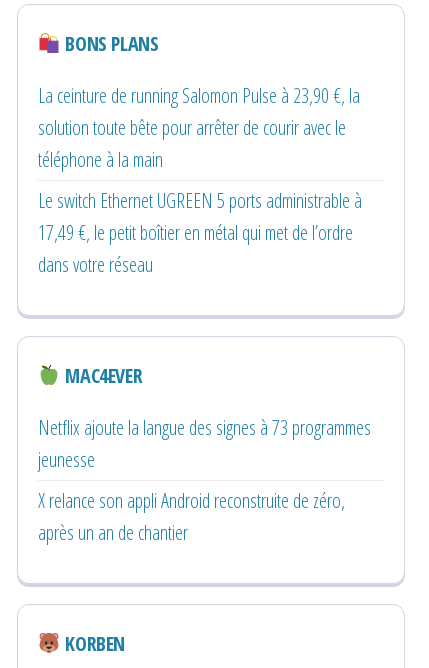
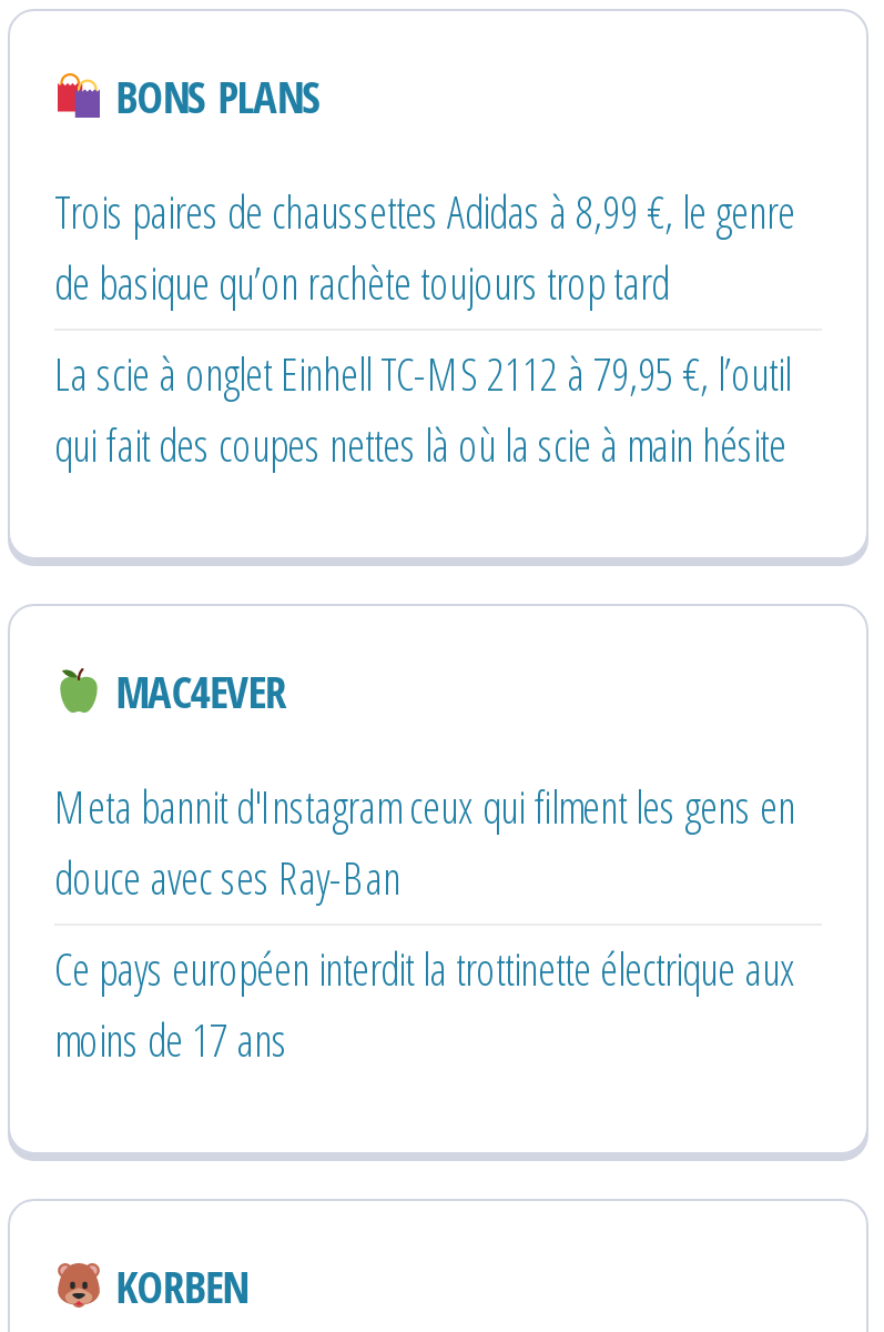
- La ceinture de running Salomon Pulse à 23,90 €, la
- solution toute bête pour arrêter de courir avec le
- téléphone à la main
+ Trois paires de chaussettes Adidas à 8,99 €, le genre
+ de basique qu’on rachète toujours trop tard

- Le switch Ethernet UGREEN 5 ports administrable à
- 17,49 €, le petit boîtier en métal qui met de l’ordre
- dans votre réseau
+ La scie à onglet Einhell TC-MS 2112 à 79,95 €, l’outil
+ qui fait des coupes nettes là où la scie à main hésite

- Netflix ajoute la langue des signes à 73 programmes
- jeunesse
+ Meta bannit d'Instagram ceux qui filment les gens en
+ douce avec ses Ray-Ban

- X relance son appli Android reconstruite de zéro,
- après un an de chantier
+ Ce pays européen interdit la trottinette électrique aux
+ moins de 17 ans
